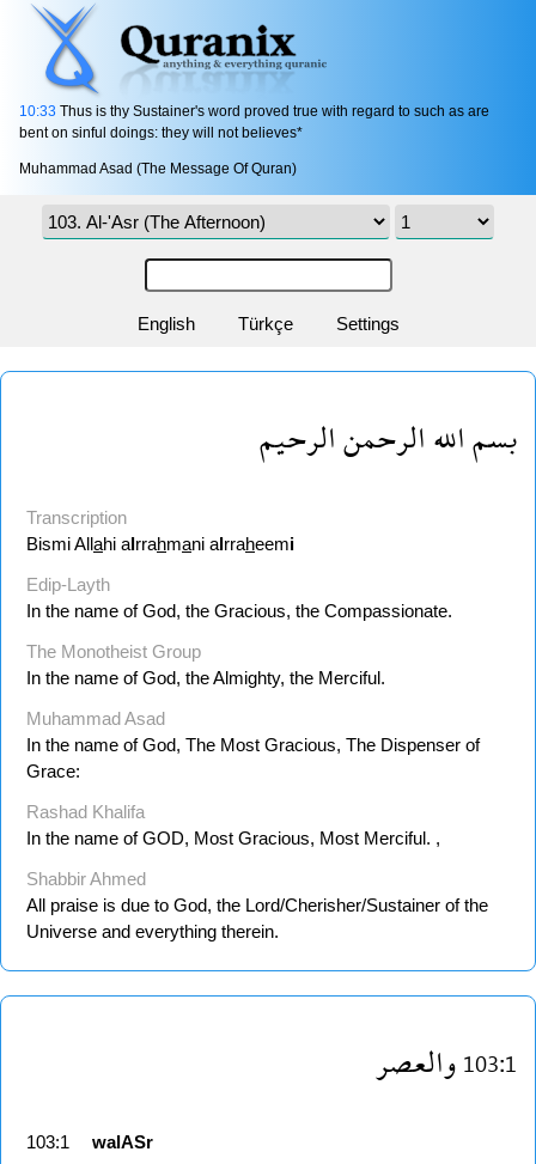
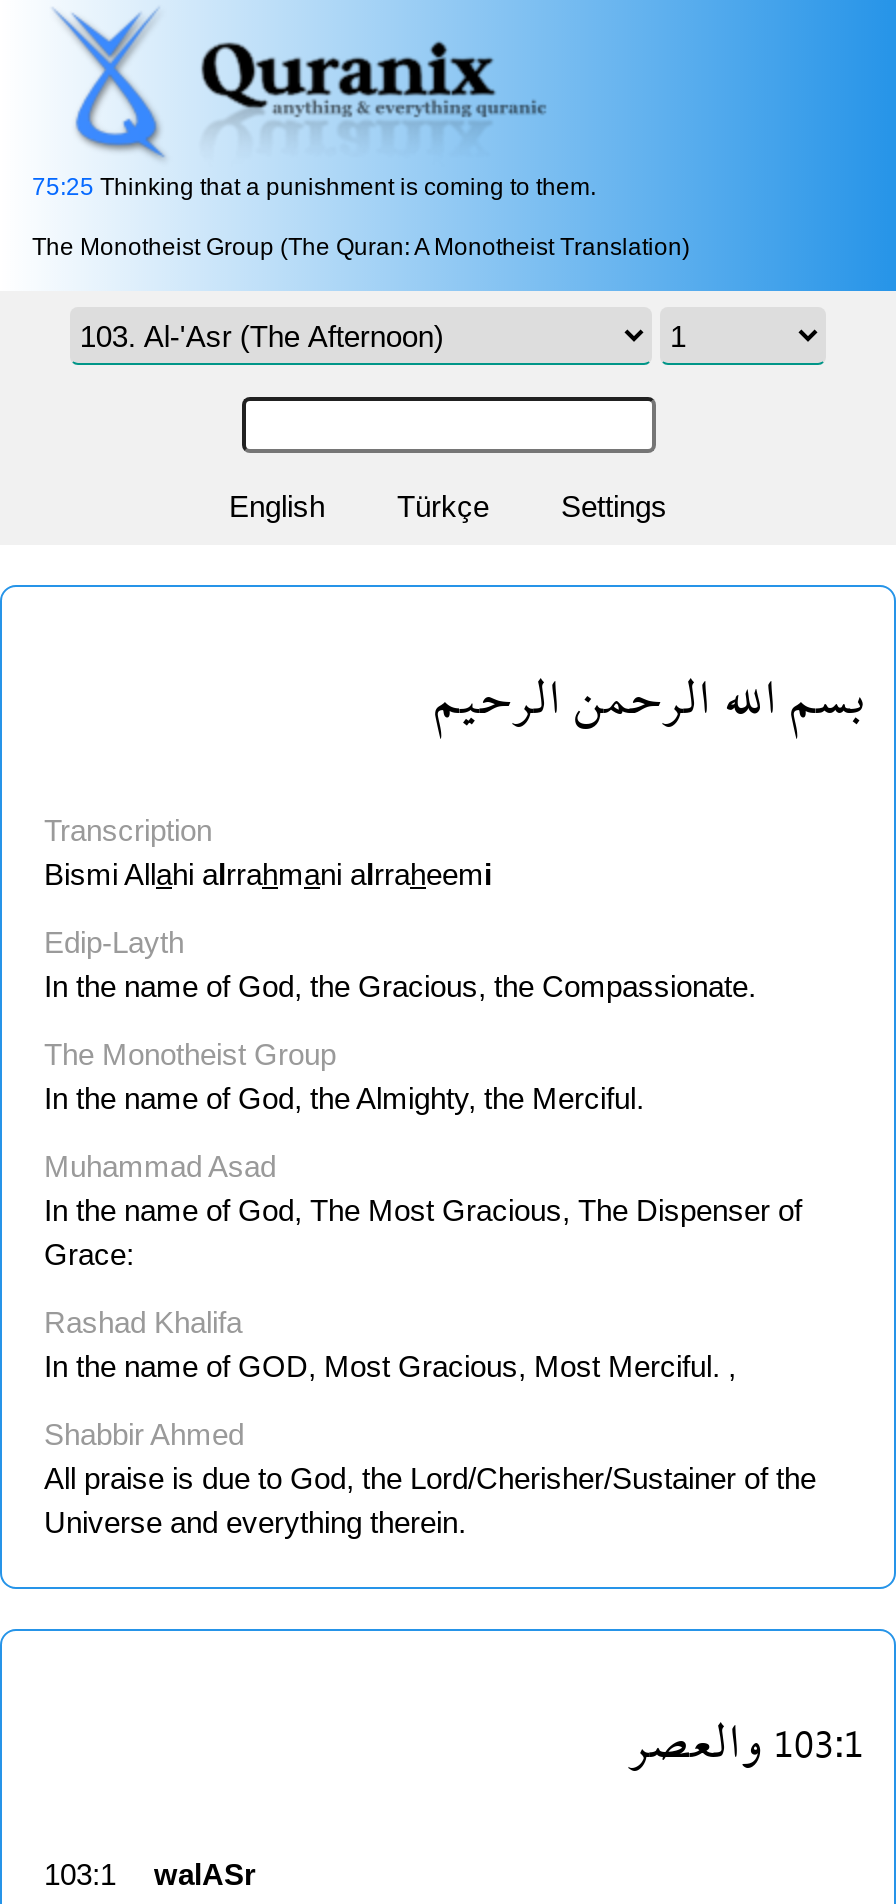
- 10:33 Thus is thy Sustainer's word proved true with regard to such as are
- bent on sinful doings: they will not believes*
+ 75:25 Thinking that a punishment is coming to them.

- Muhammad Asad (The Message Of Quran)
+ The Monotheist Group (The Quran: A Monotheist Translation)
